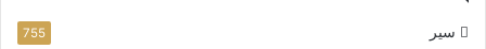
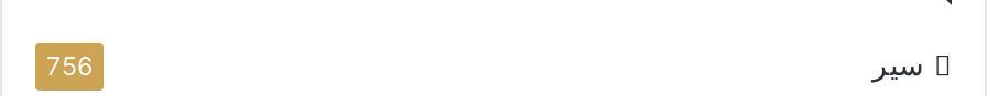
- 755
+ 756
